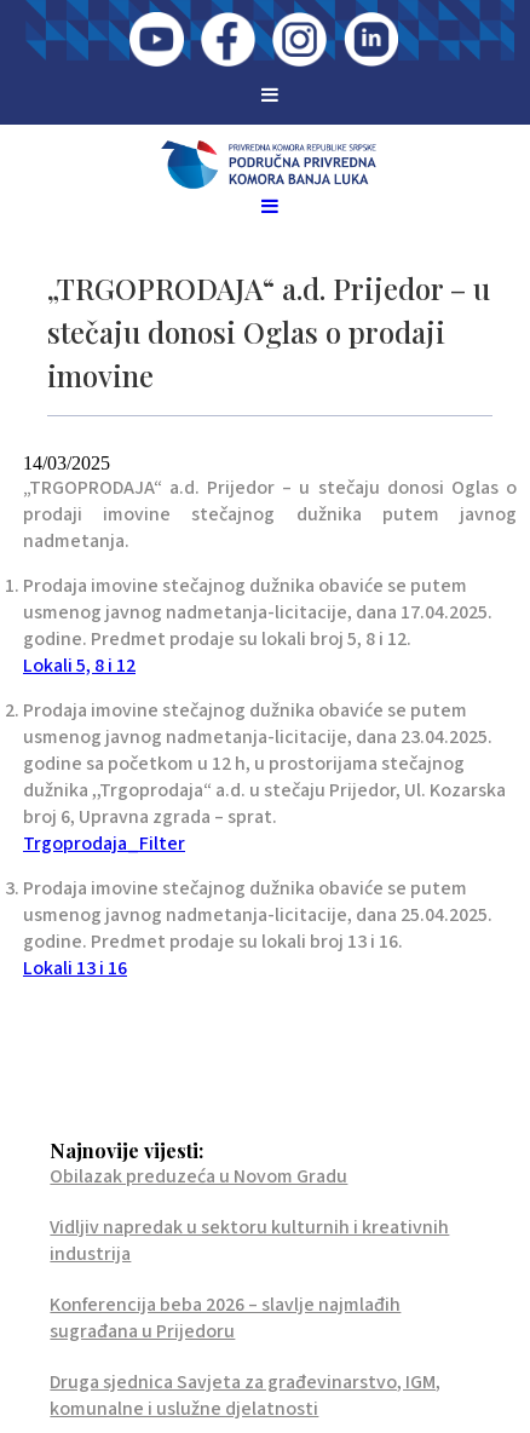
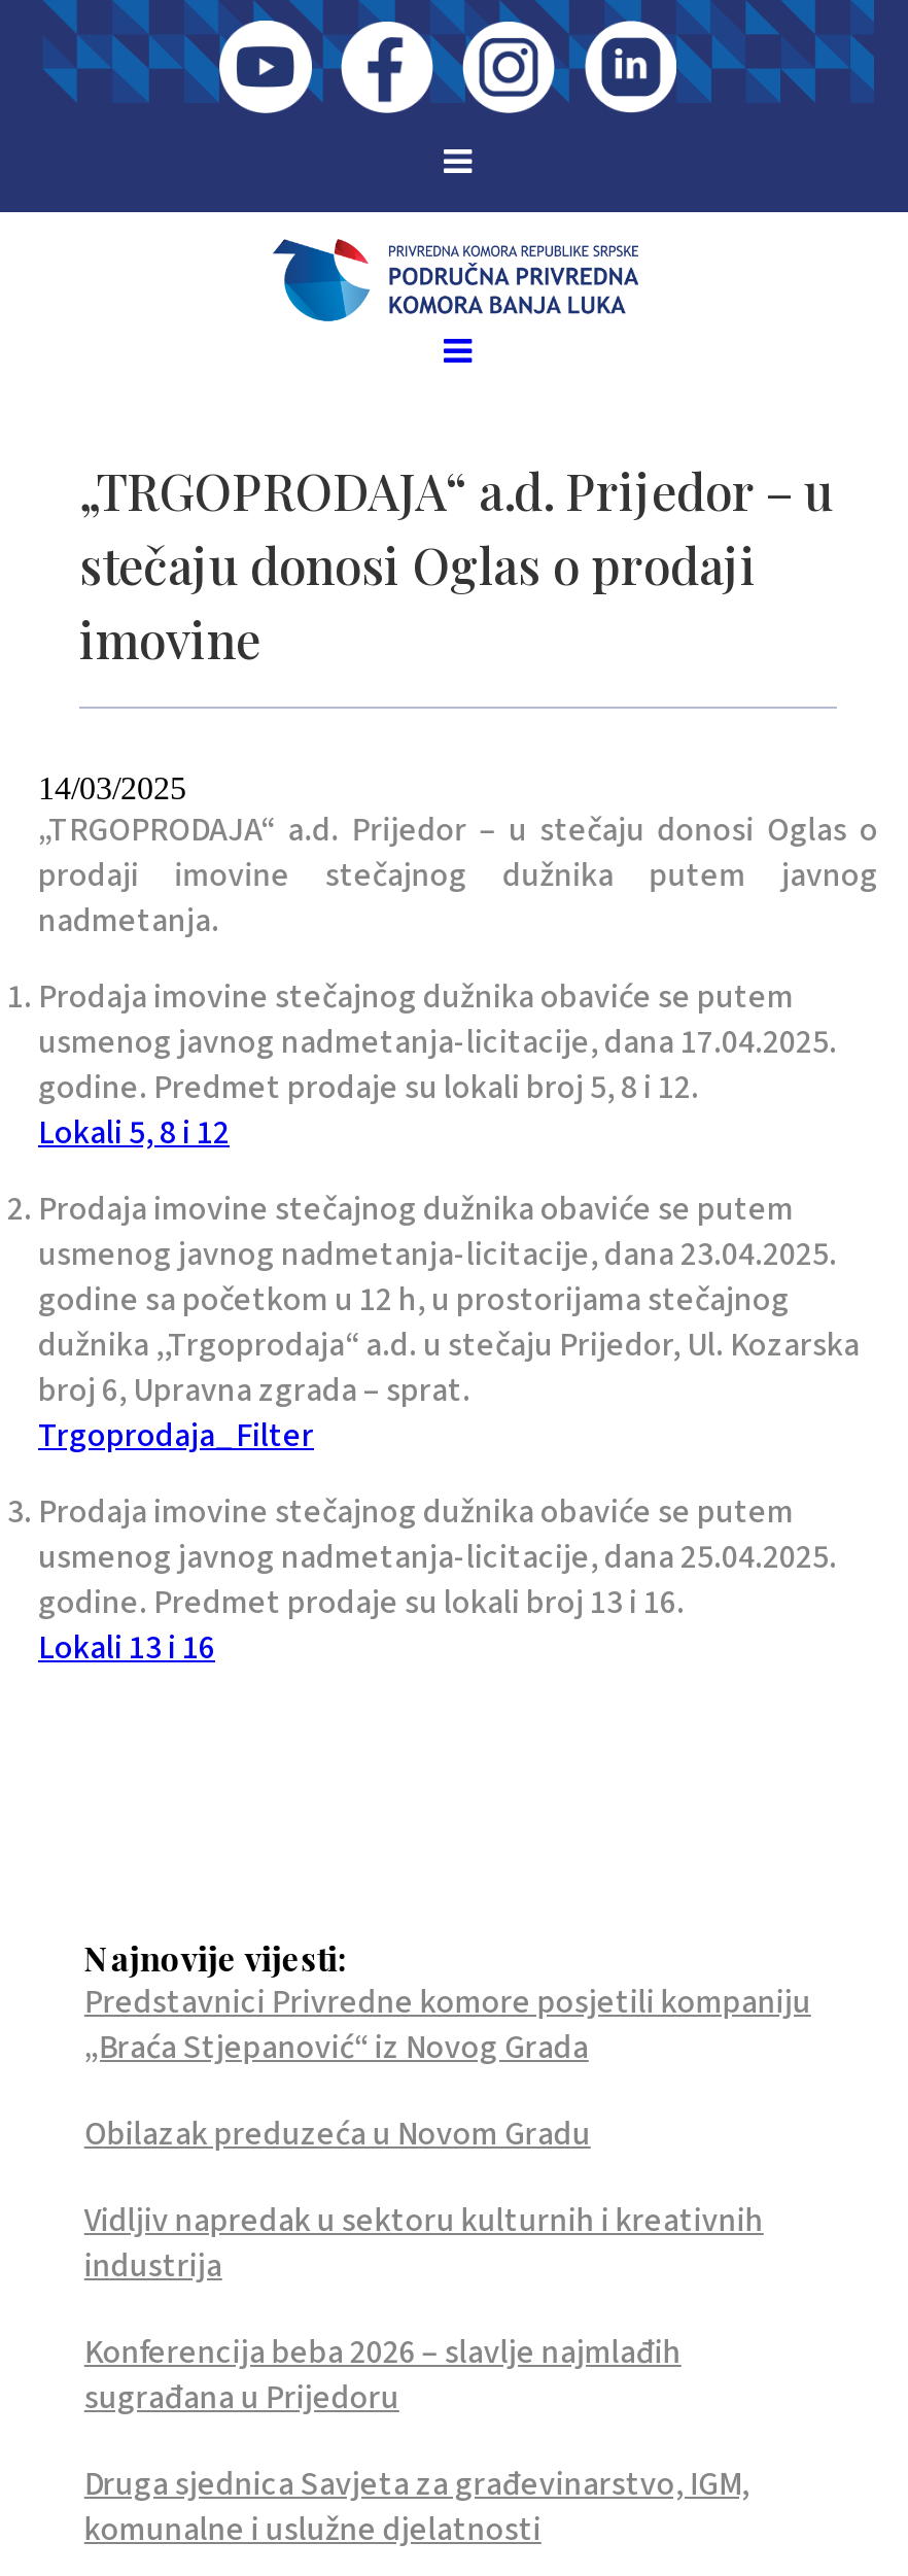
+ Predstavnici Privredne komore posjetili kompaniju
+ „Braća Stjepanović“ iz Novog Grada
